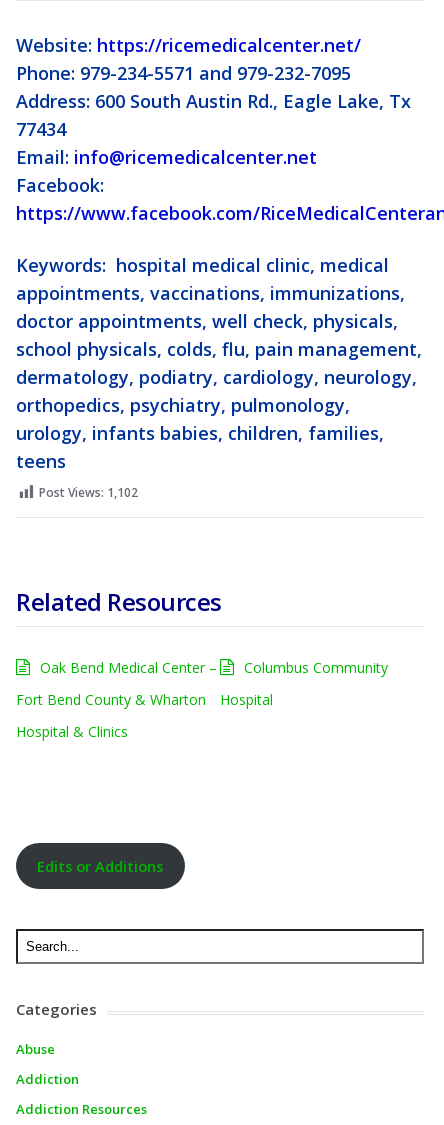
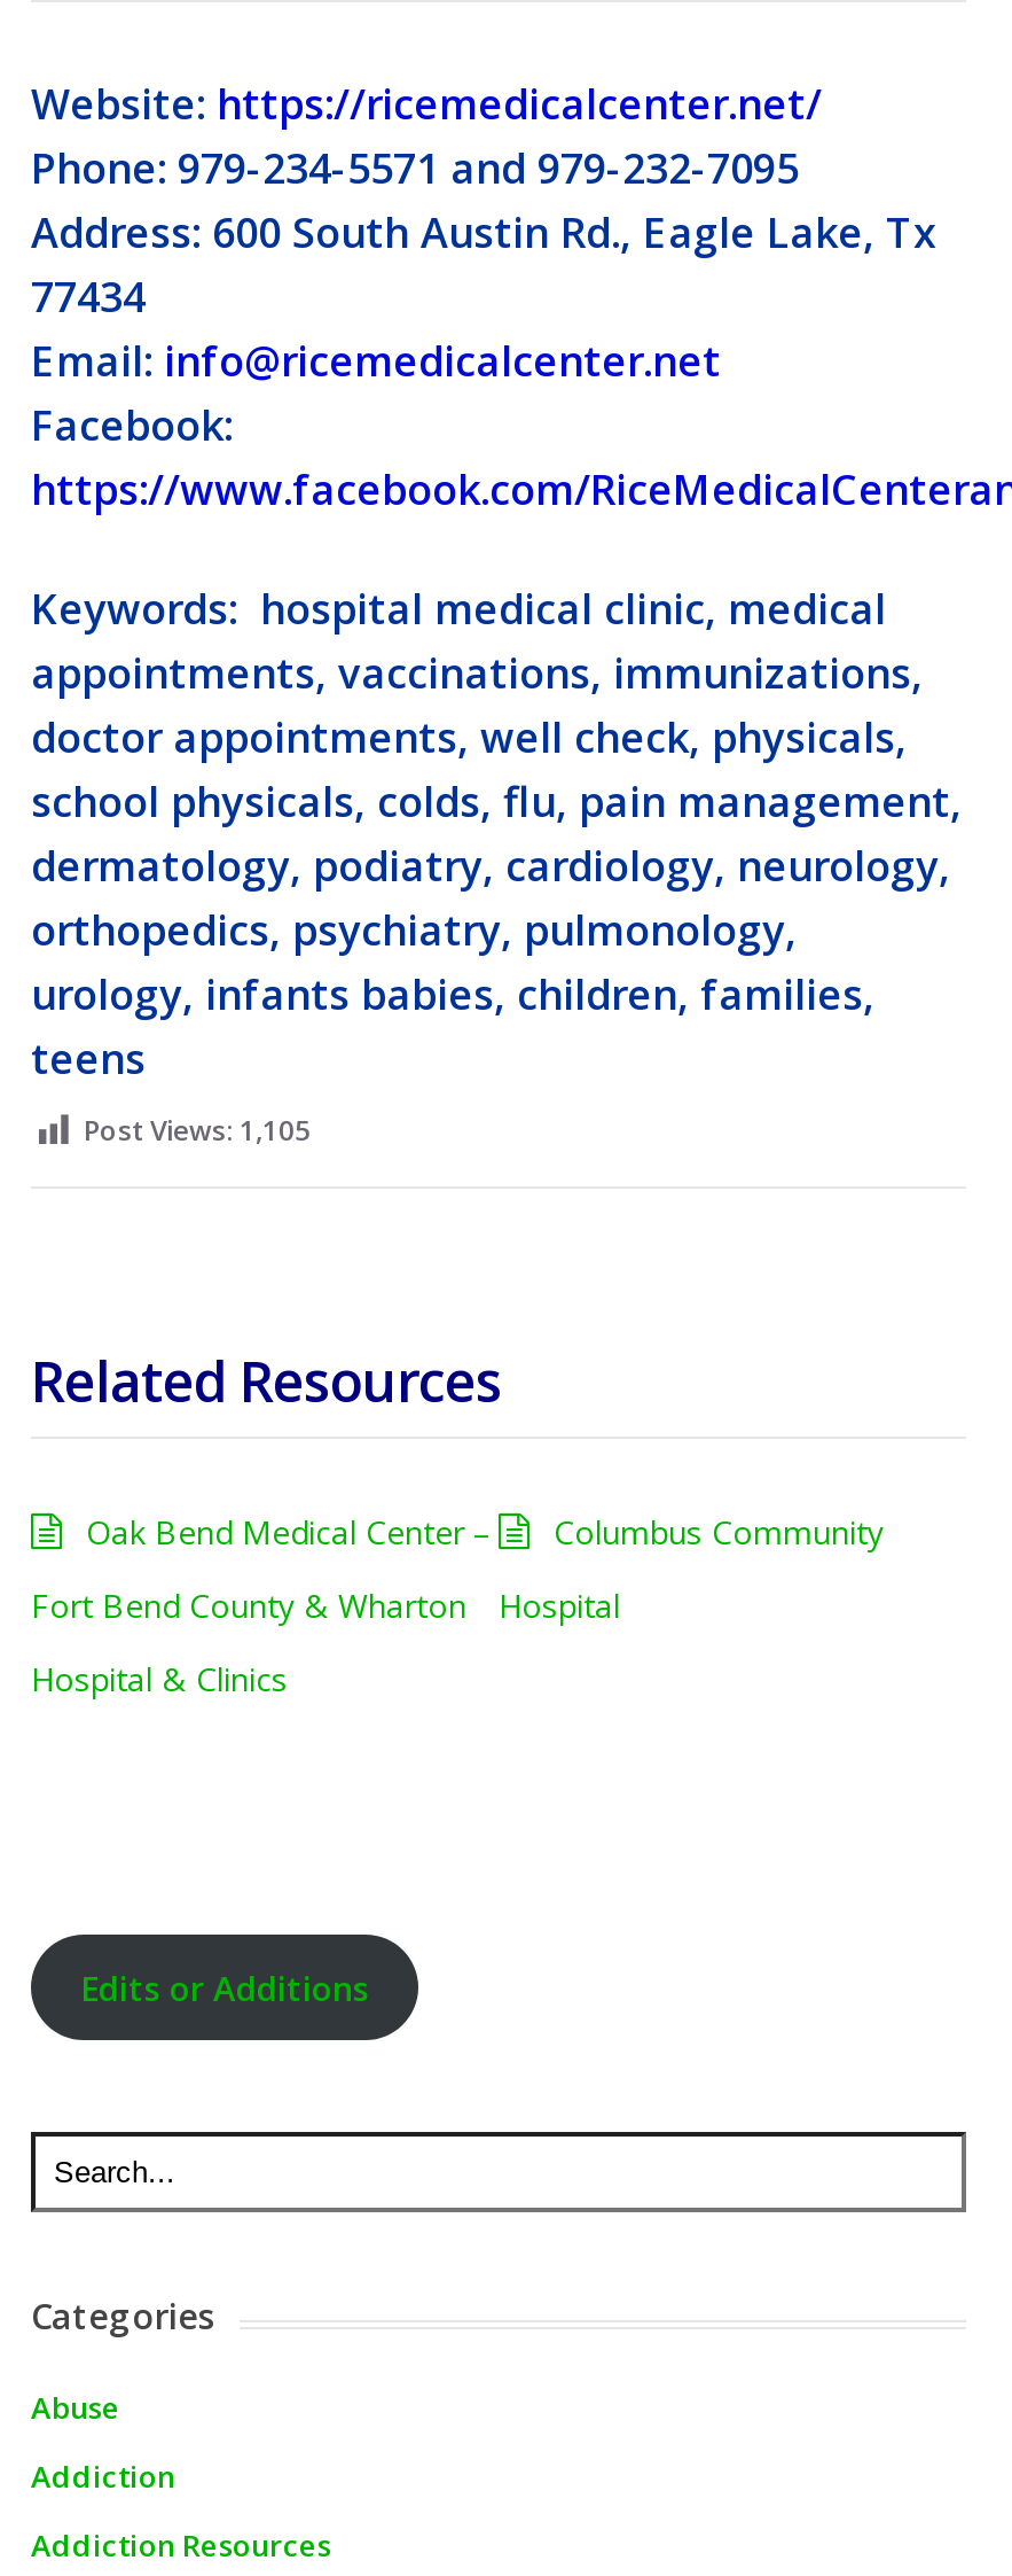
- Post Views: 1,102
+ Post Views: 1,105
